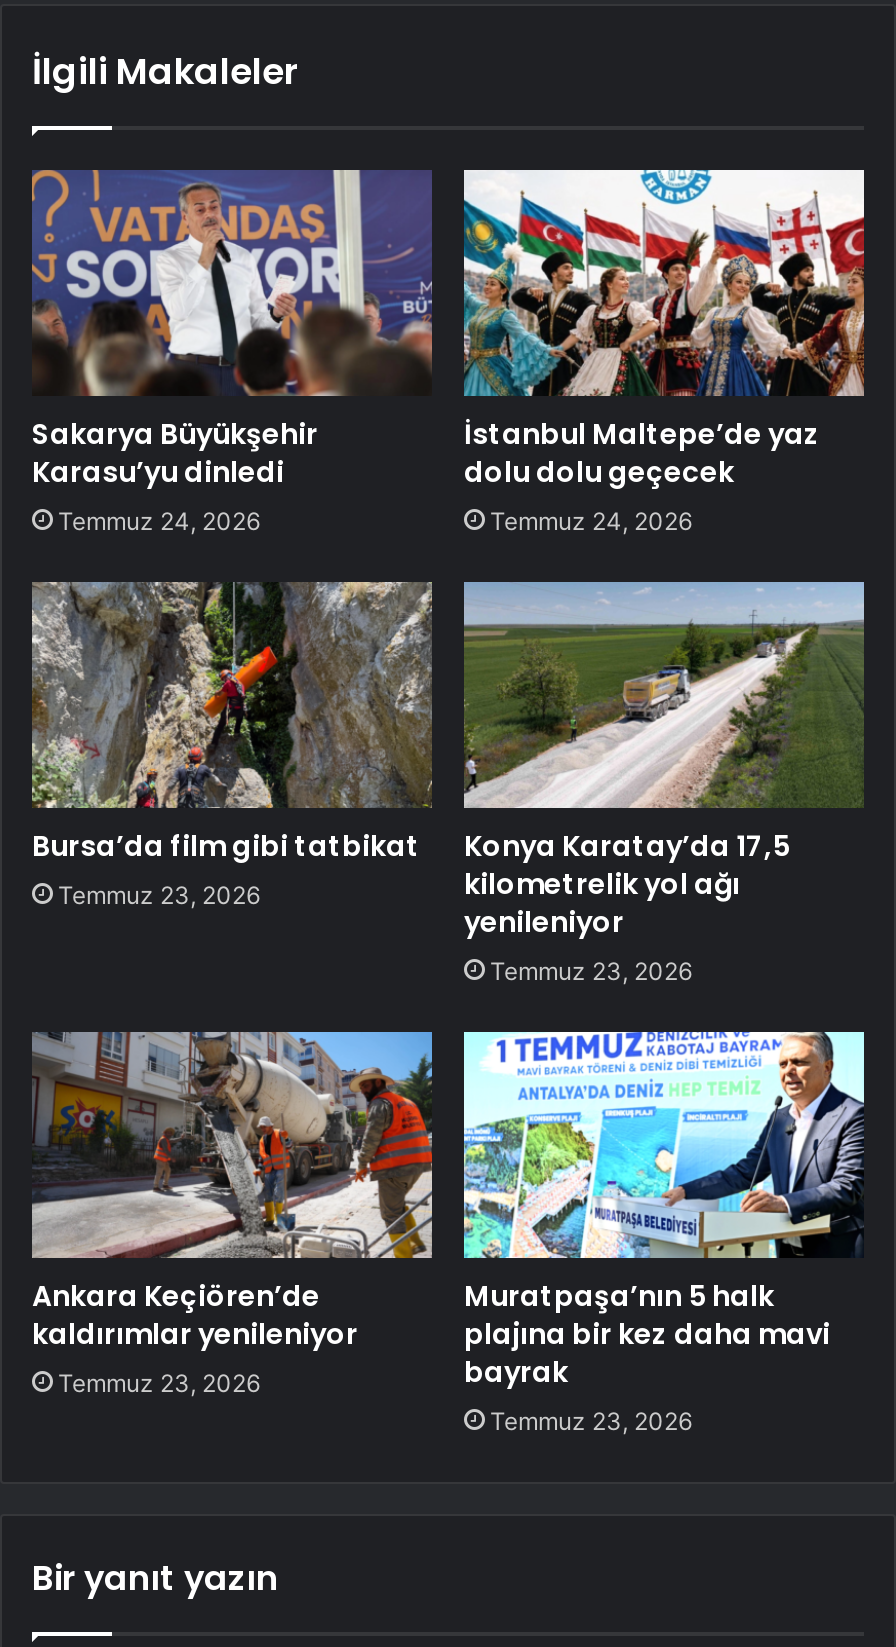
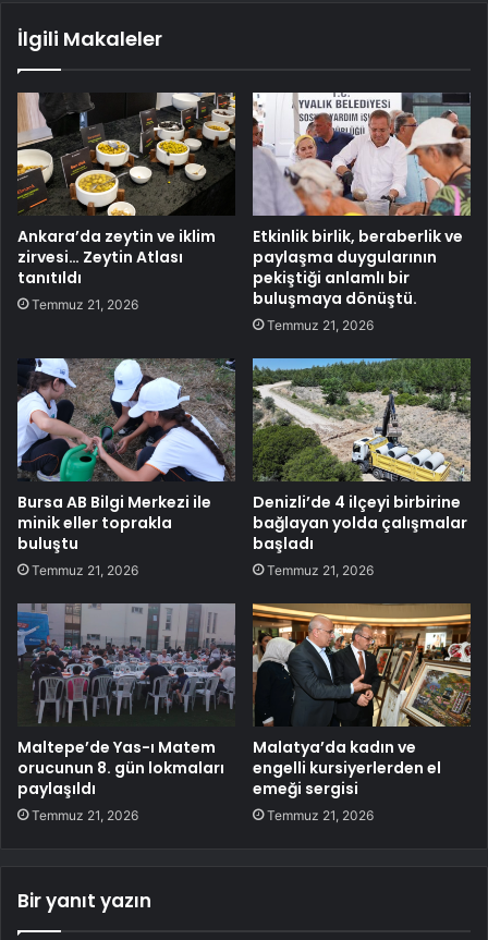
- [image]
- Sakarya Büyükşehir
- Karasu’yu dinledi
- Temmuz 24, 2026
+ [image]
+ Ankara’da zeytin ve iklim
+ zirvesi… Zeytin Atlası
+ tanıtıldı
+ Temmuz 21, 2026

- [image]
+ [image]

- İstanbul Maltepe’de yaz
- dolu dolu geçecek
- Temmuz 24, 2026
+ Etkinlik birlik, beraberlik ve
+ paylaşma duygularının
+ pekiştiği anlamlı bir
+ buluşmaya dönüştü.
+ Temmuz 21, 2026

- [image]
+ [image]

- [image]
- Konya Karatay’da 17,5
- kilometrelik yol ağı
- yenileniyor
- Temmuz 23, 2026
+ [image]
+ Denizli’de 4 ilçeyi birbirine
+ bağlayan yolda çalışmalar
+ başladı
+ Temmuz 21, 2026

- Bursa’da film gibi tatbikat
- Temmuz 23, 2026
+ Bursa AB Bilgi Merkezi ile
+ minik eller toprakla
+ buluştu
+ Temmuz 21, 2026

- [image]
- Ankara Keçiören’de
- kaldırımlar yenileniyor
- Temmuz 23, 2026
+ [image]
+ Maltepe’de Yas-ı Matem
+ orucunun 8. gün lokmaları
+ paylaşıldı
+ Temmuz 21, 2026

- [image]
- Muratpaşa’nın 5 halk
- plajına bir kez daha mavi
- bayrak
- Temmuz 23, 2026
+ [image]
+ Malatya’da kadın ve
+ engelli kursiyerlerden el
+ emeği sergisi
+ Temmuz 21, 2026
